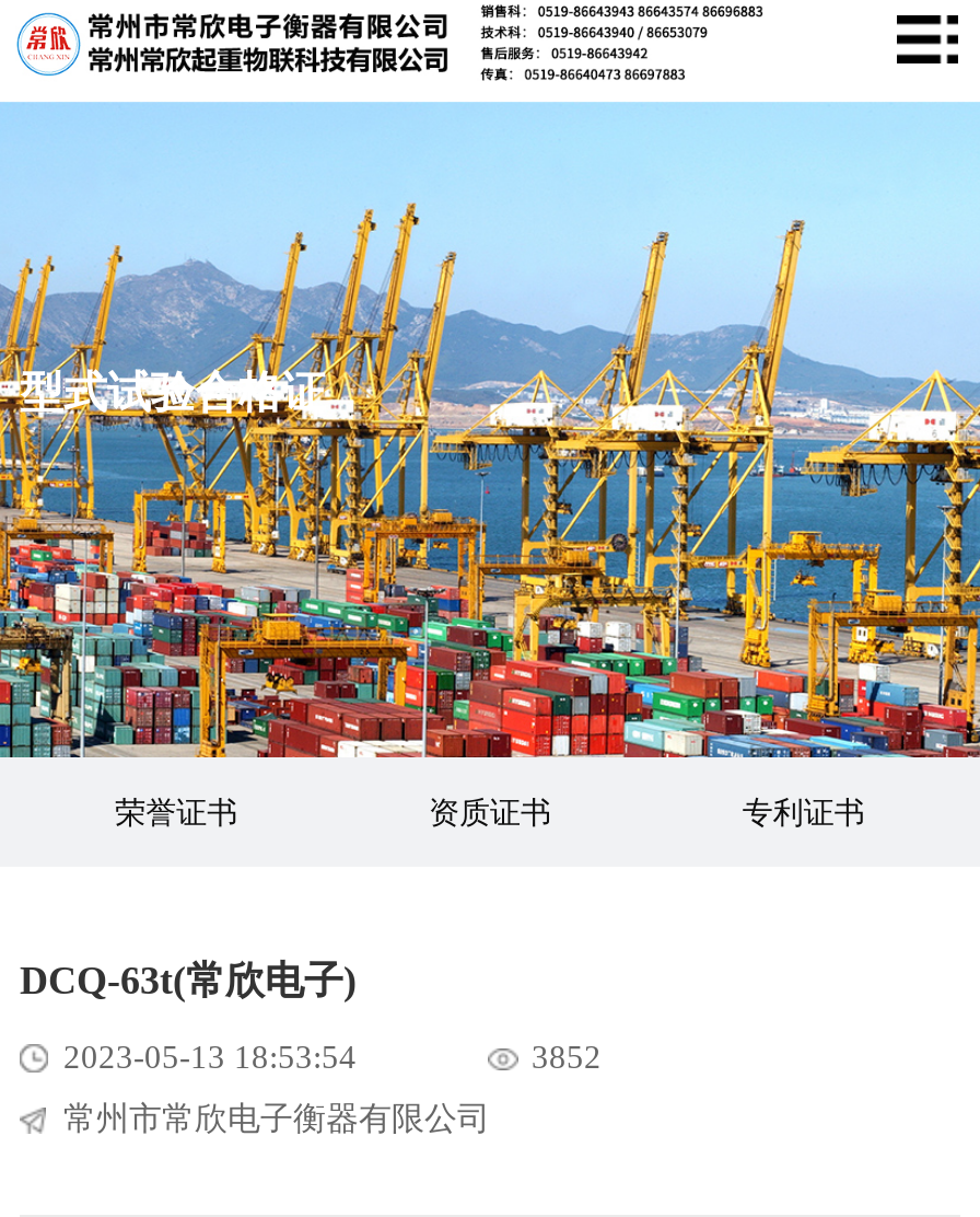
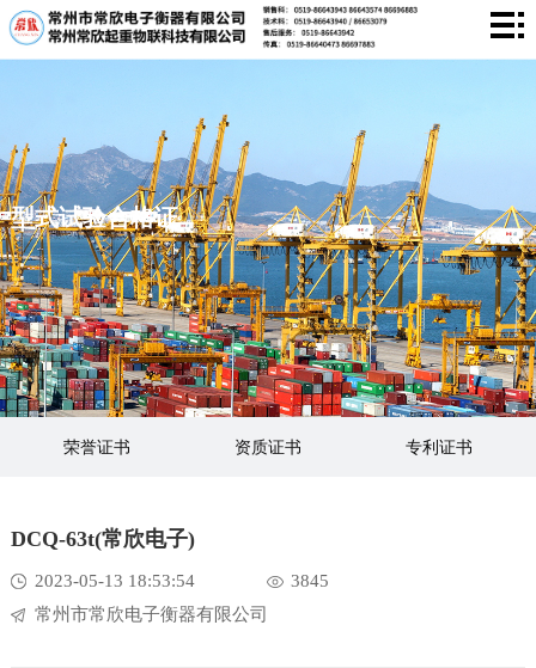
- 3852
+ 3845
